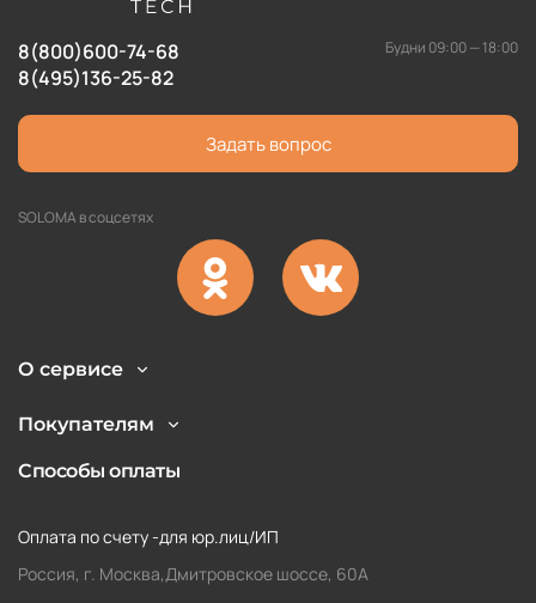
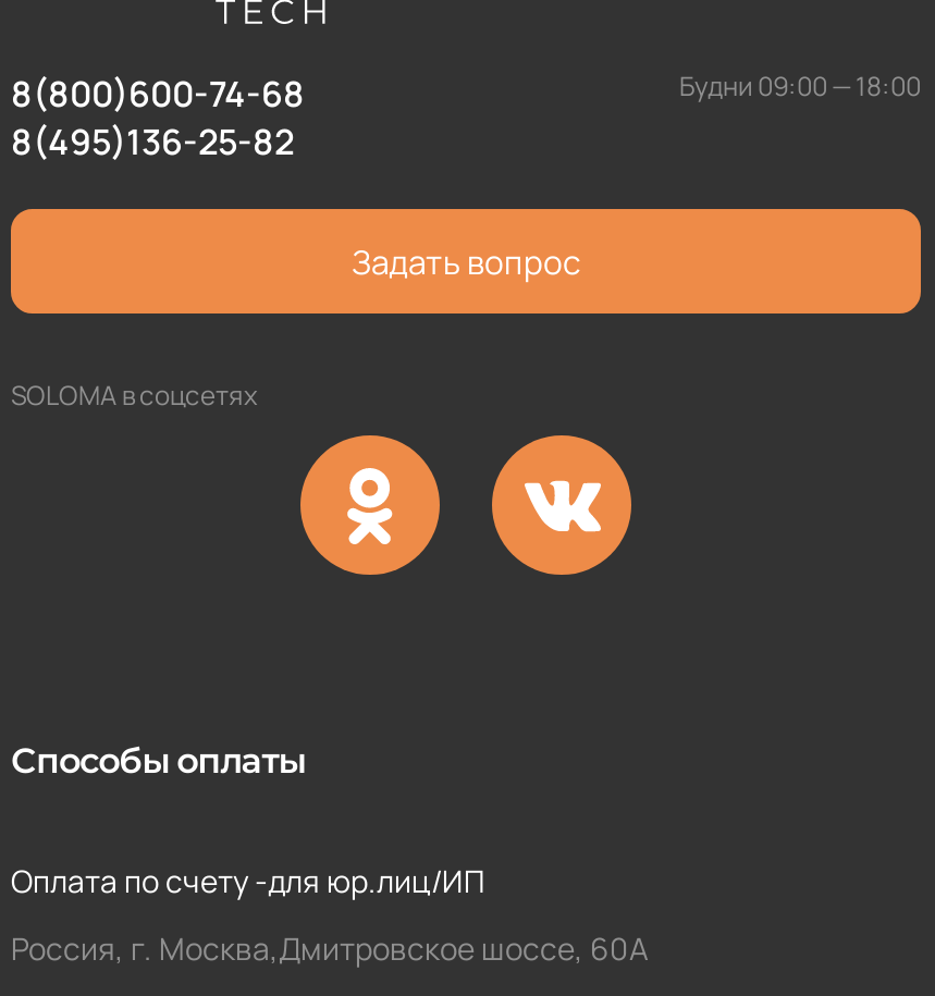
- О сервисе
- Покупателям
